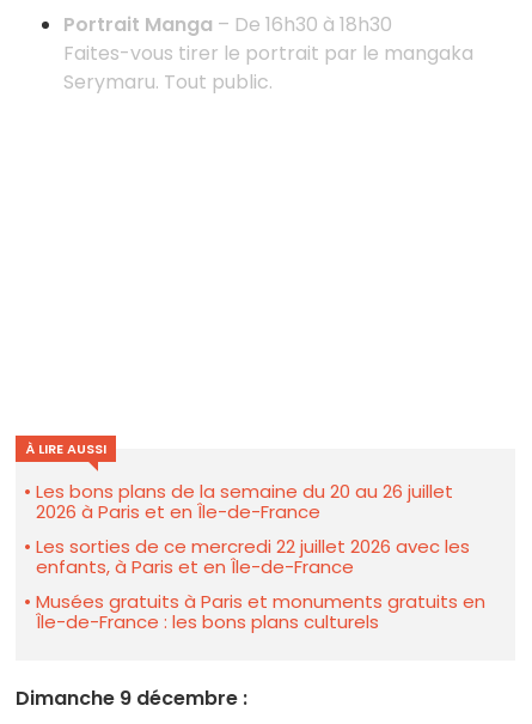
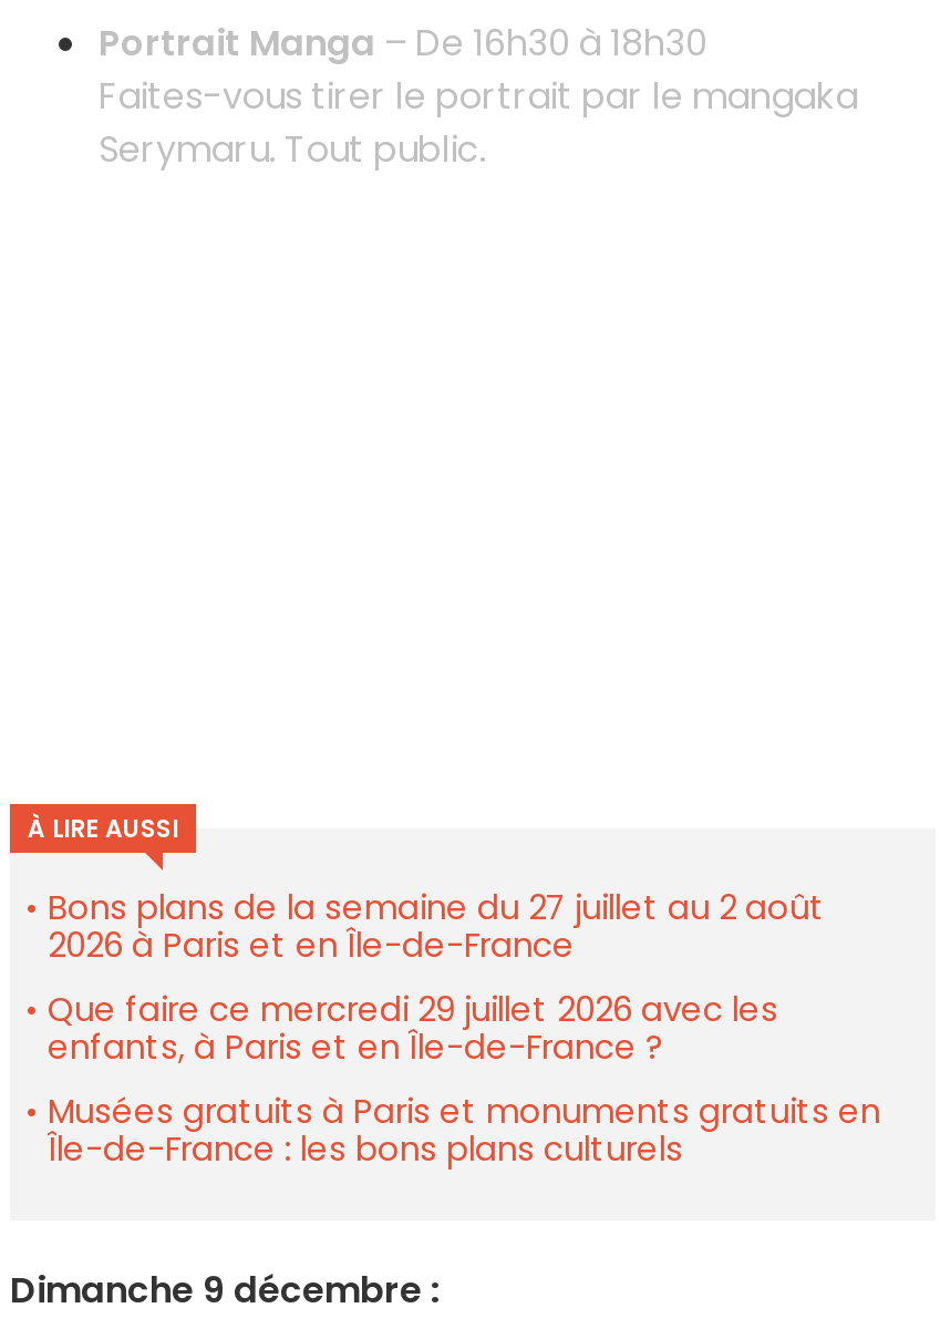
- Les bons plans de la semaine du 20 au 26 juillet
+ Bons plans de la semaine du 27 juillet au 2 août

- Les sorties de ce mercredi 22 juillet 2026 avec les
- enfants, à Paris et en Île-de-France
+ Que faire ce mercredi 29 juillet 2026 avec les
+ enfants, à Paris et en Île-de-France ?
